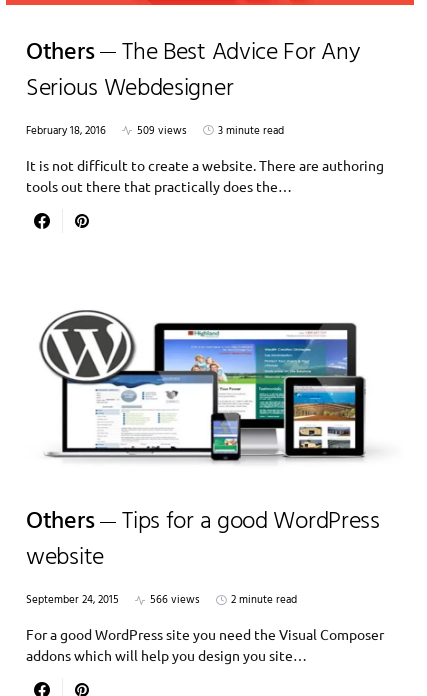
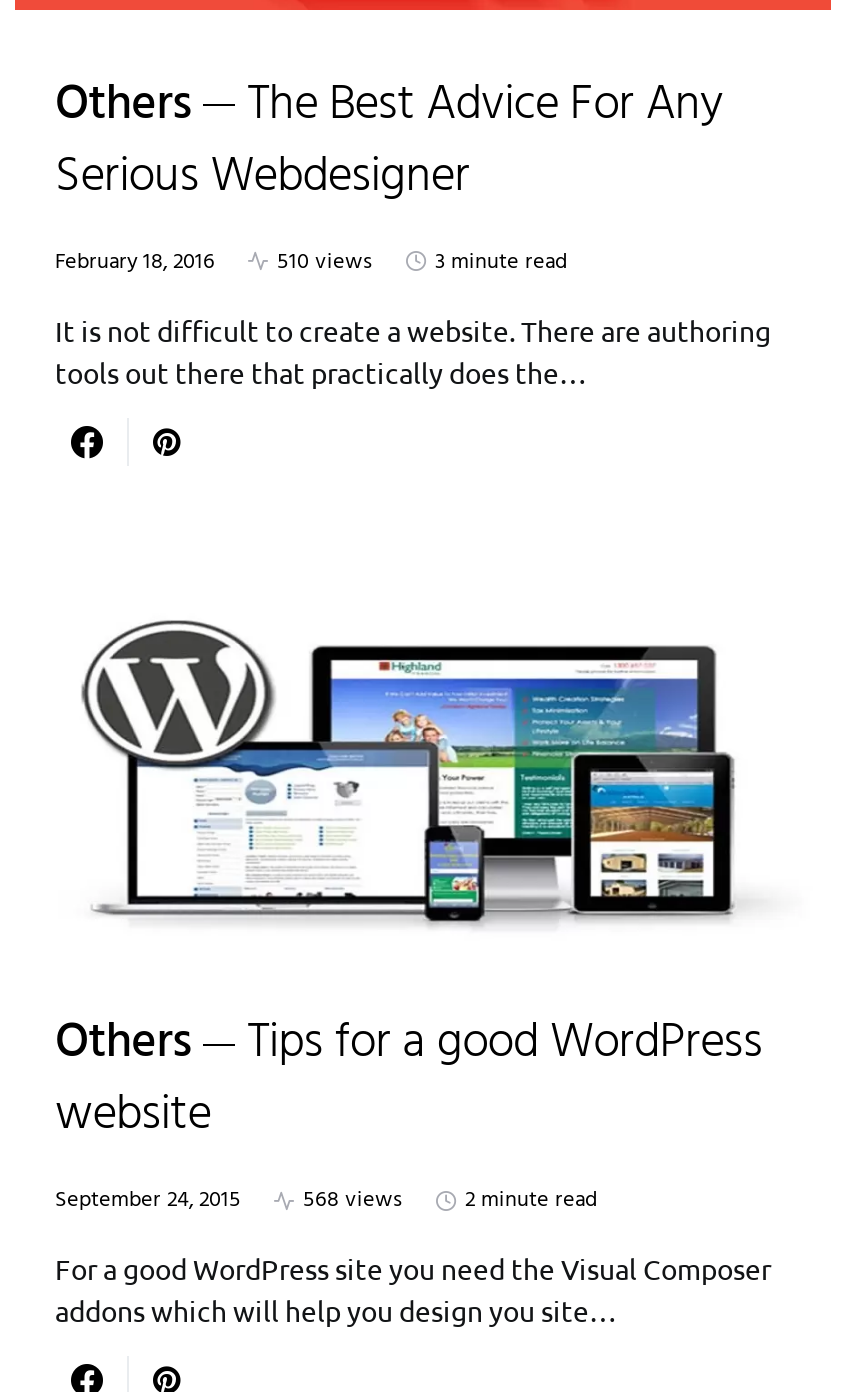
- February 18, 2016 509 views 3 minute read
+ February 18, 2016 510 views 3 minute read

- September 24, 2015 566 views 2 minute read
+ September 24, 2015 568 views 2 minute read
